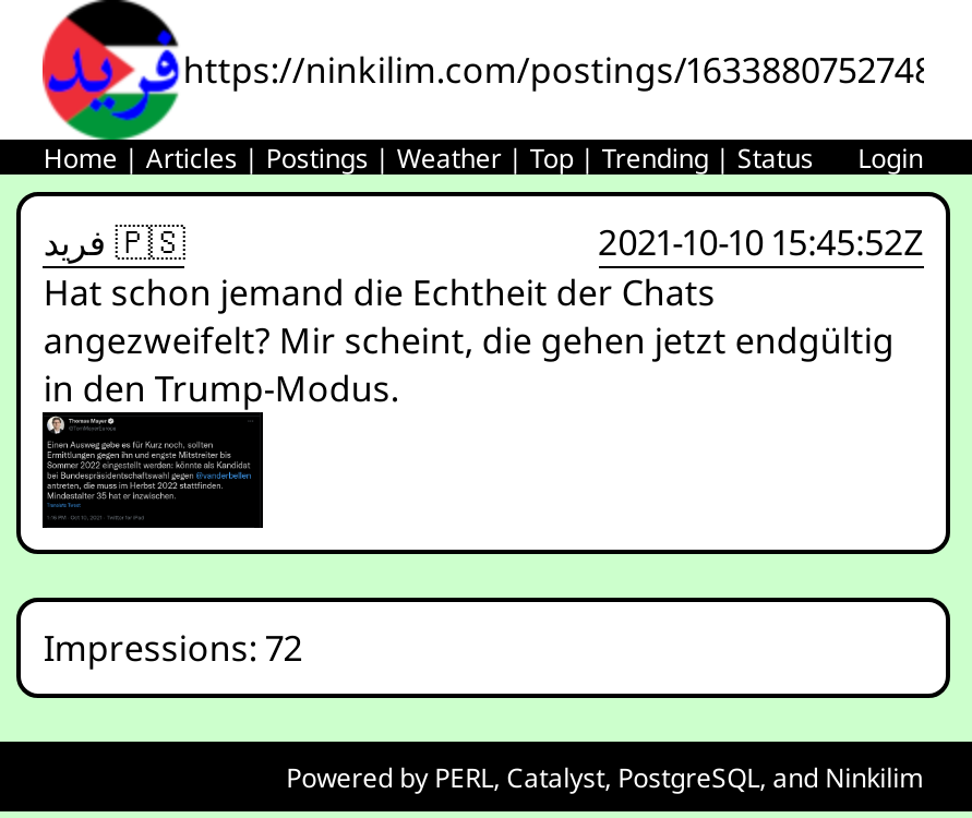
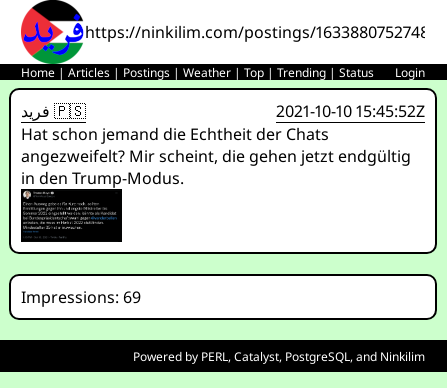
- Impressions: 72
+ Impressions: 69
